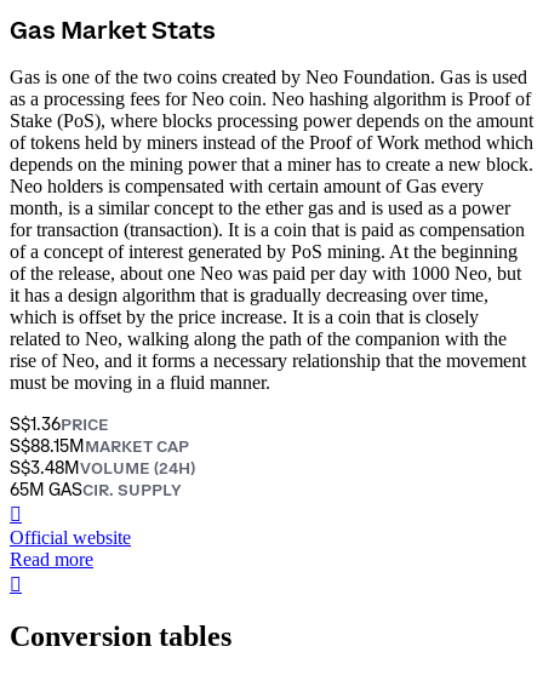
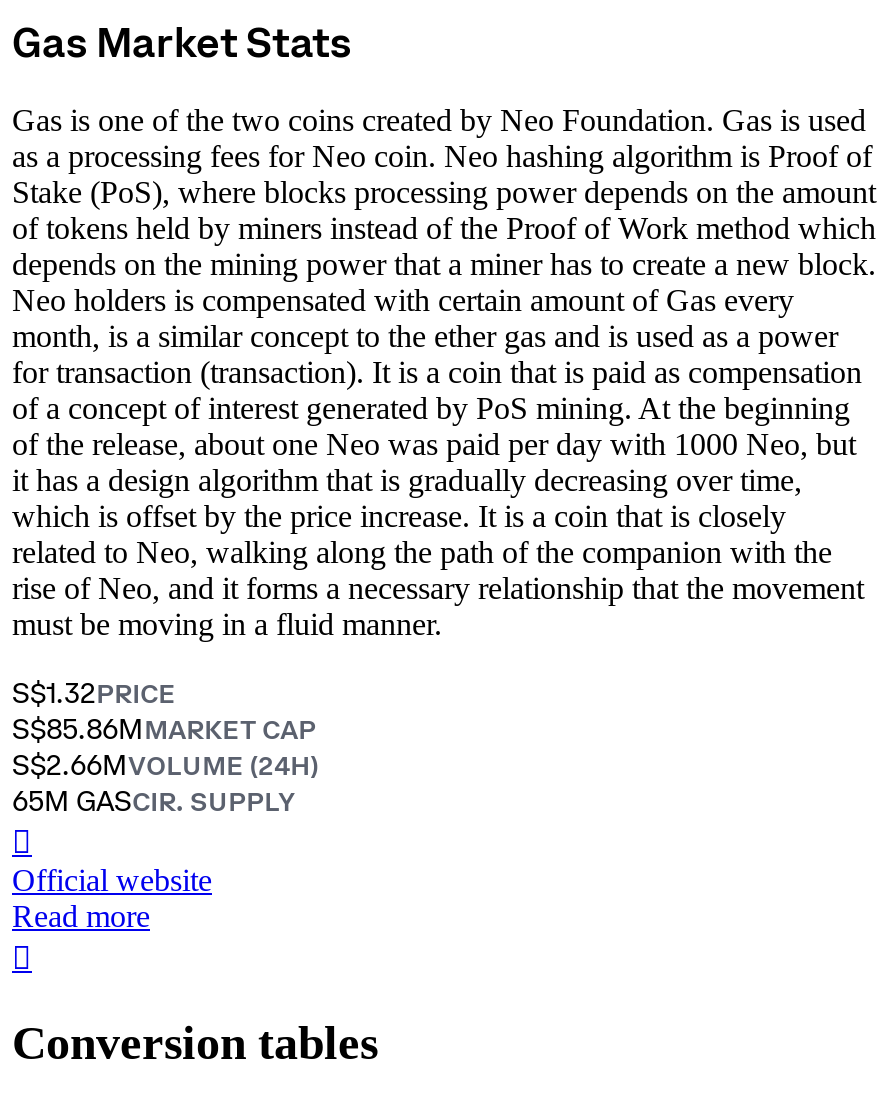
- S$1.36PRICE
+ S$1.32PRICE

- S$88.15MMARKET CAP
+ S$85.86MMARKET CAP

- S$3.48MVOLUME (24H)
+ S$2.66MVOLUME (24H)
